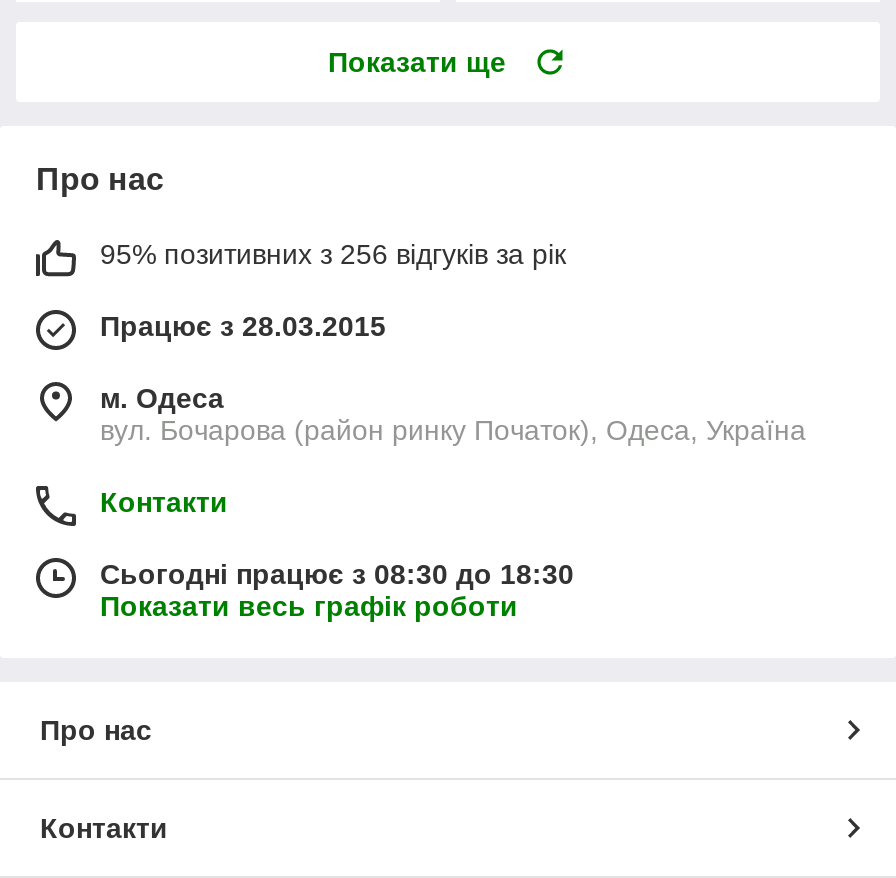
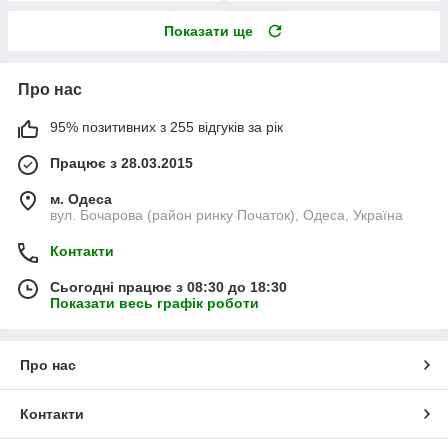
- 95% позитивних з 256 відгуків за рік
+ 95% позитивних з 255 відгуків за рік
